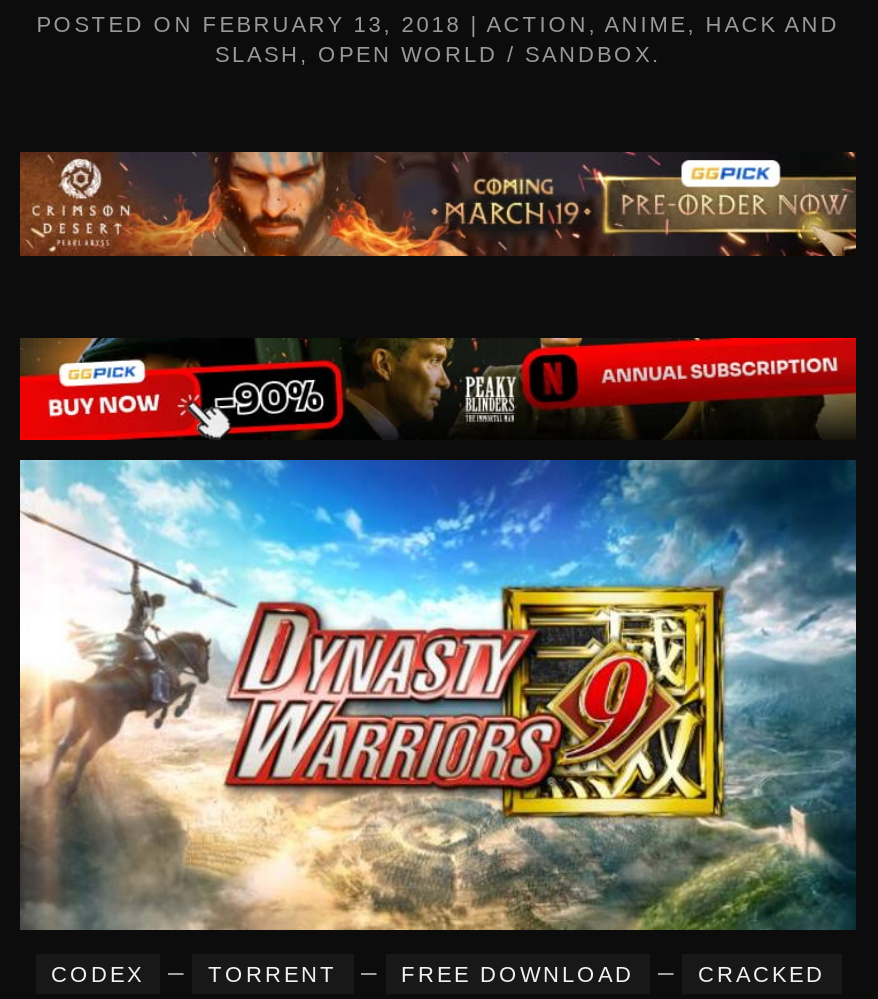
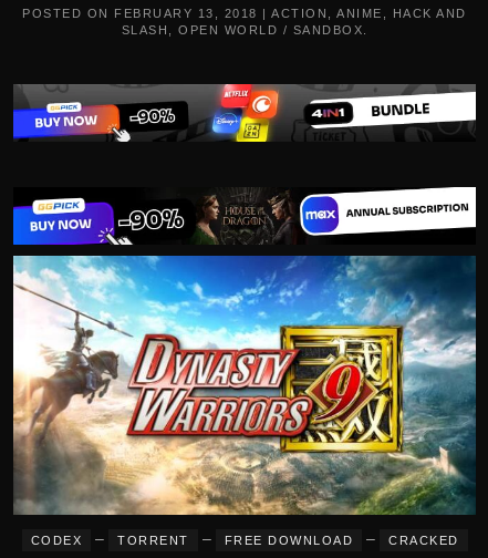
- [image]
+ [image]

- [image]
+ [image]
